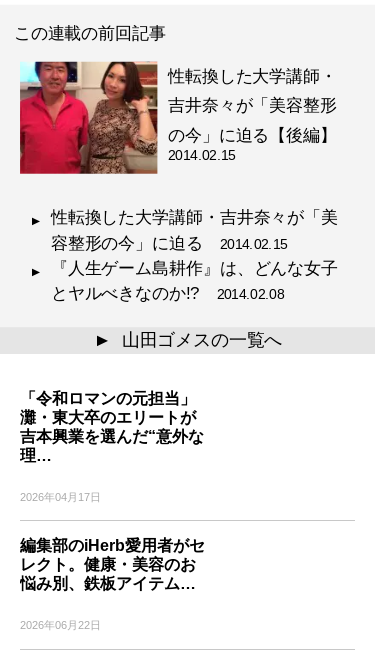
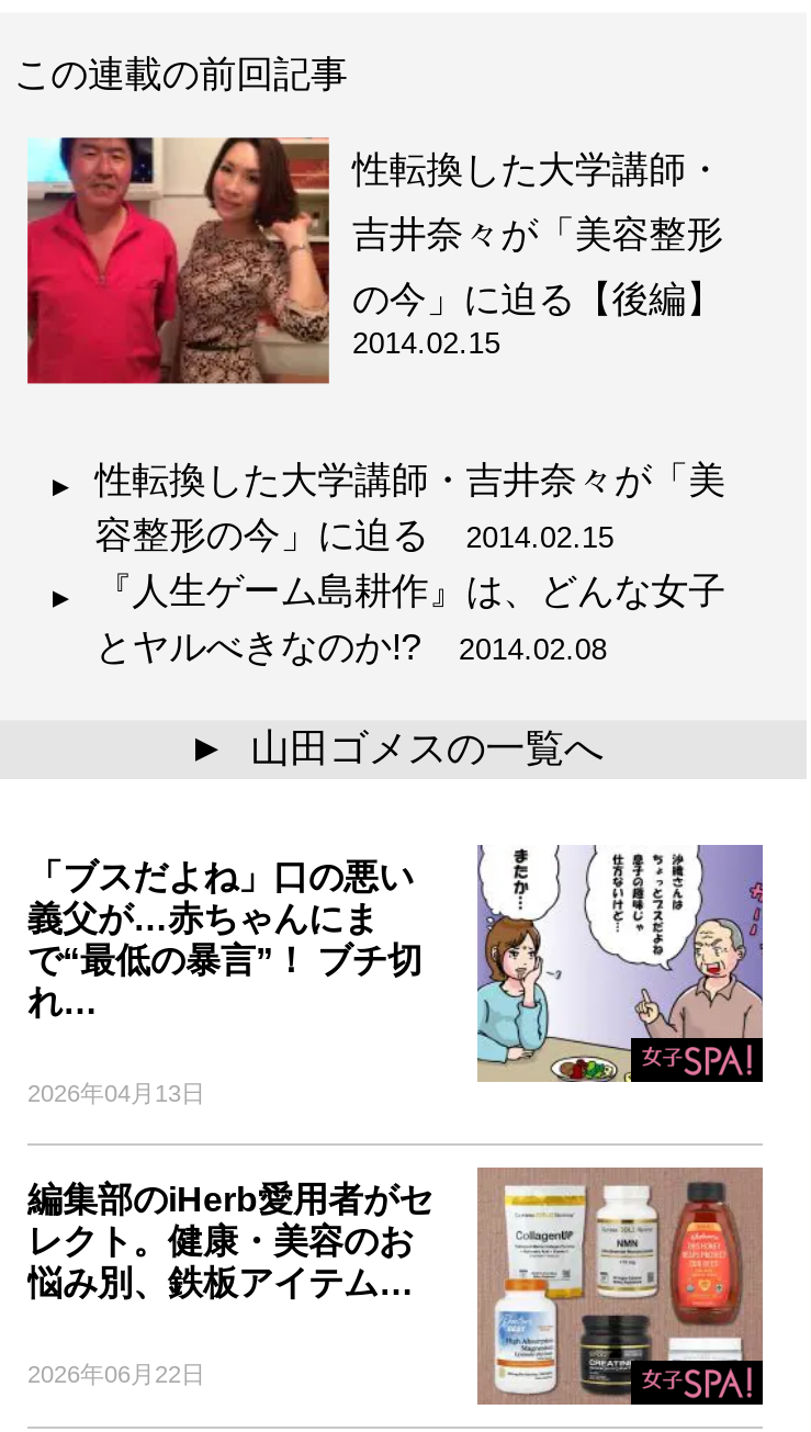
+ [image]

+ [image]

- 「令和ロマンの元担当」
- 灘・東大卒のエリートが
- 吉本興業を選んだ“意外な
- 理…
+ 「ブスだよね」口の悪い
+ 義父が…赤ちゃんにま
+ で“最低の暴言”！ ブチ切
+ れ…

- 2026年04月17日
+ 2026年04月13日
